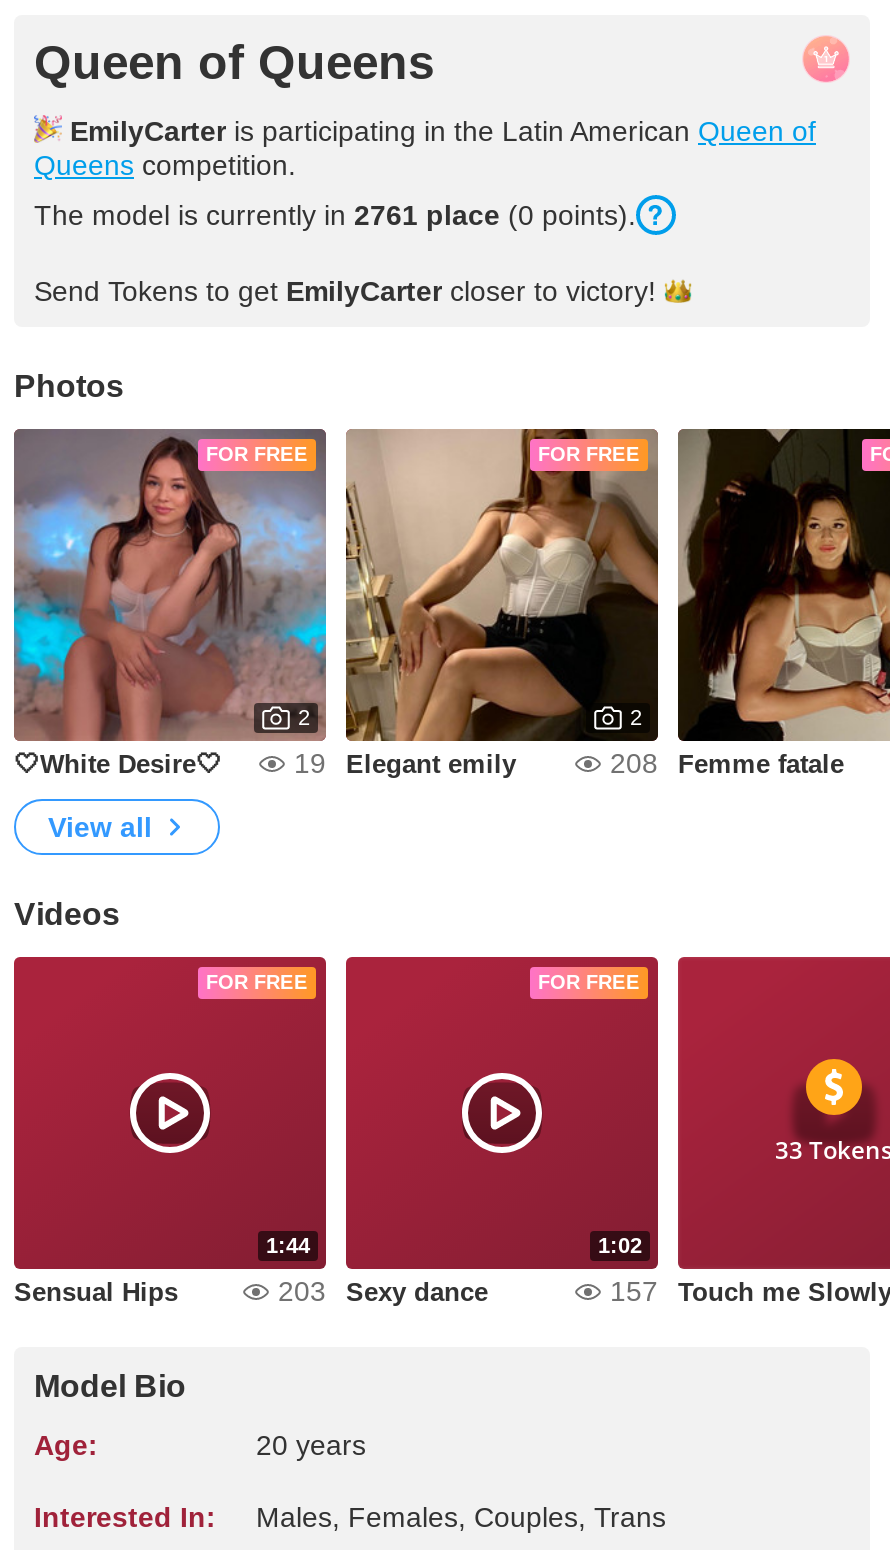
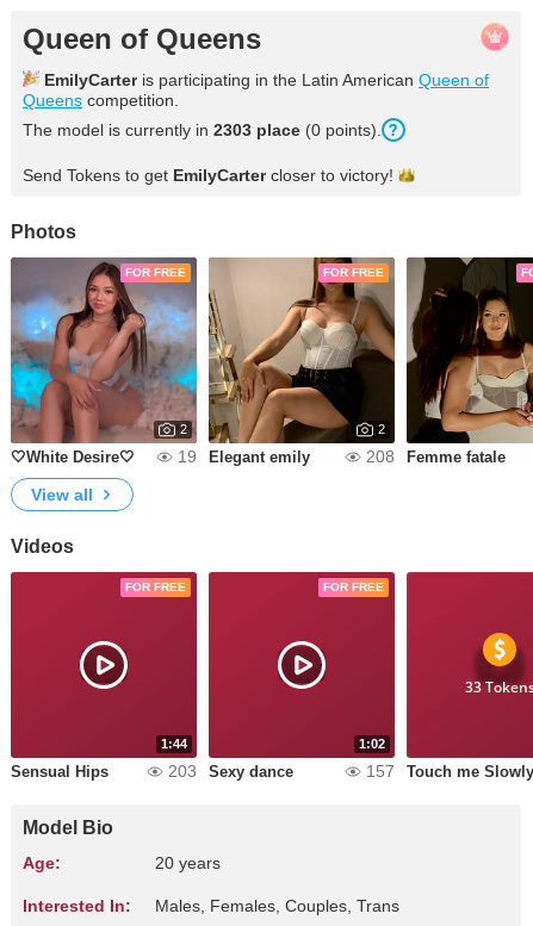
- The model is currently in 2761 place (0 points).
+ The model is currently in 2303 place (0 points).
